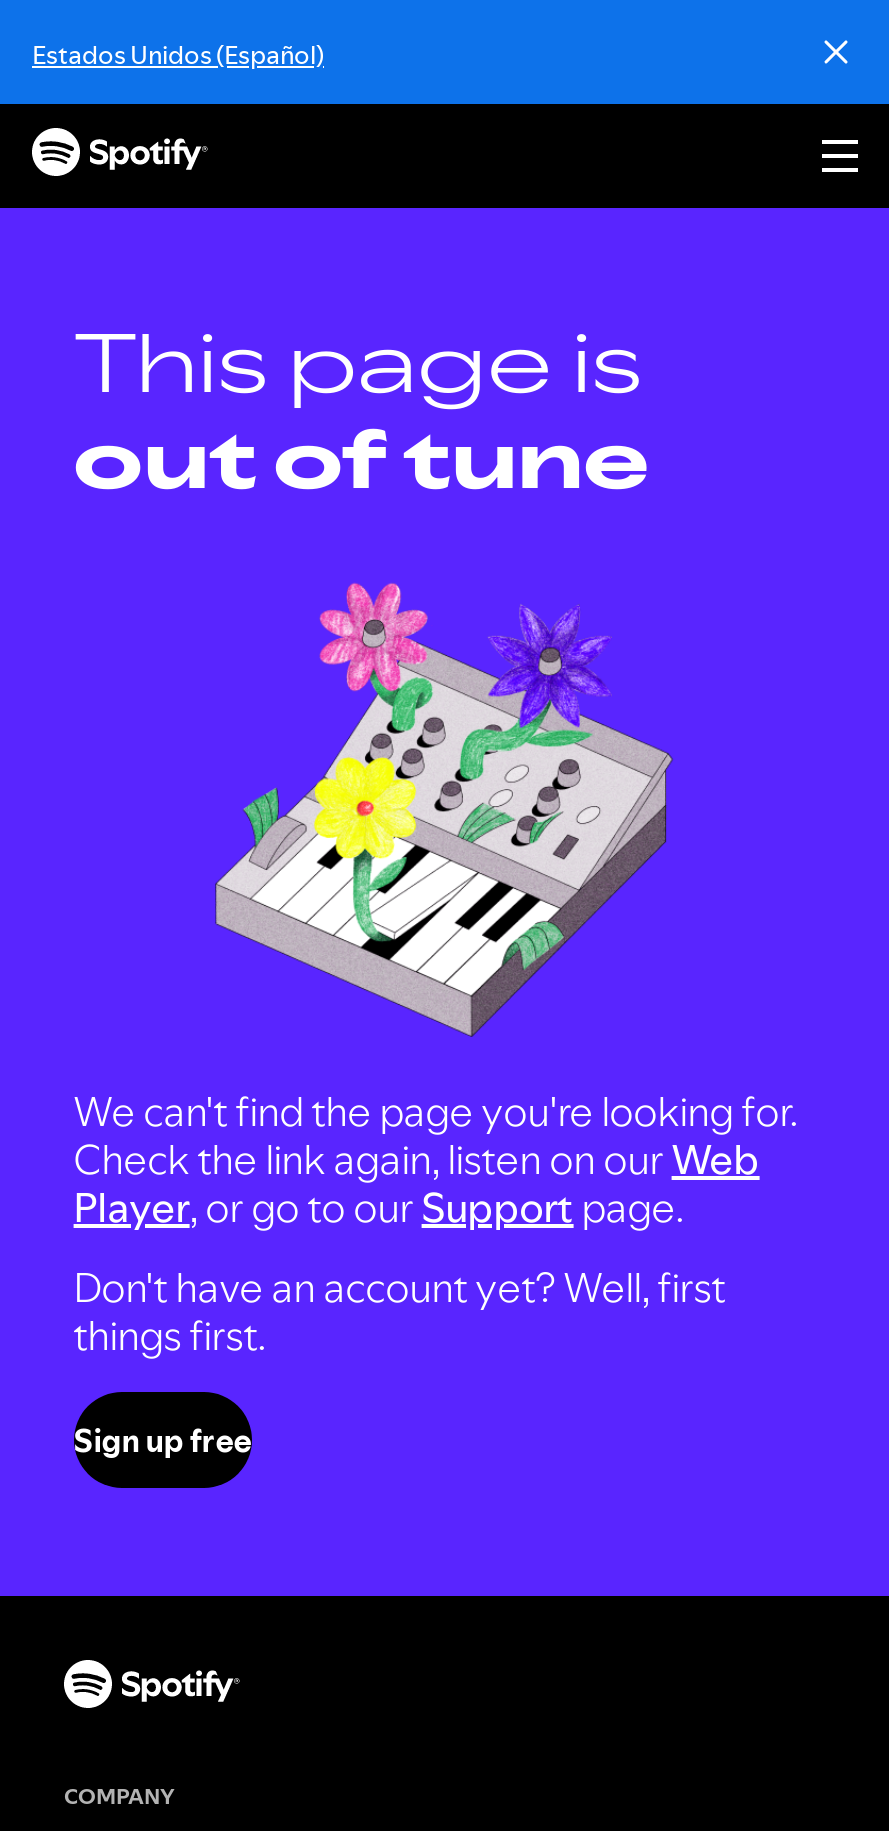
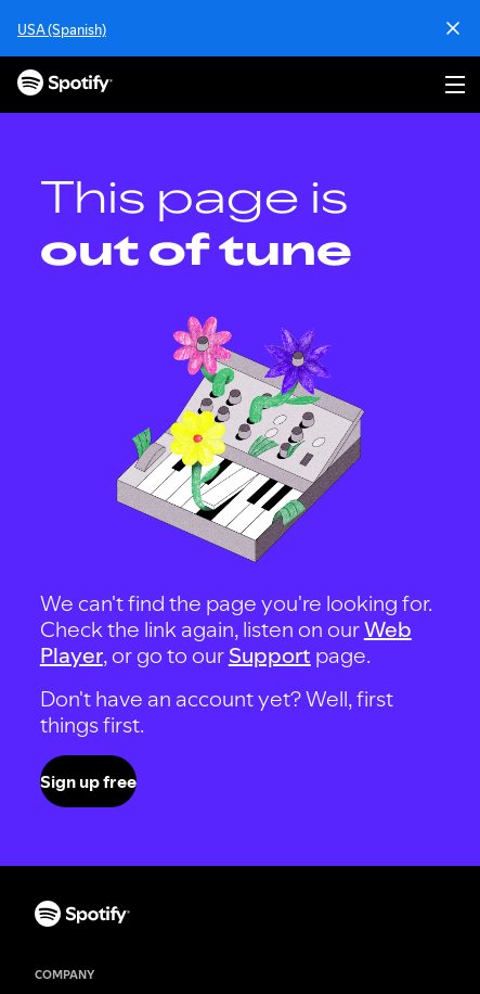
- Estados Unidos (Español)
+ USA (Spanish)
